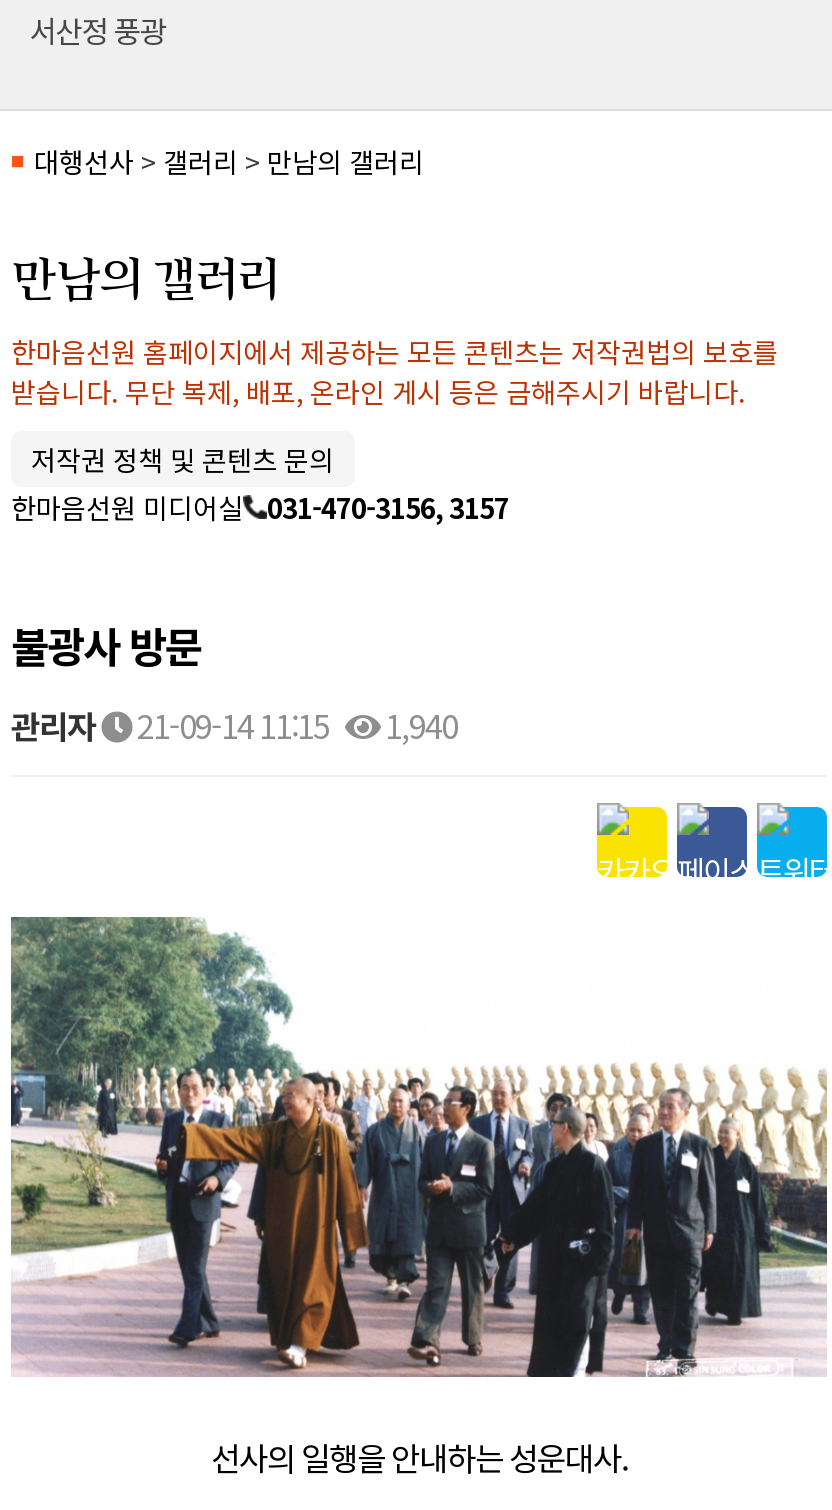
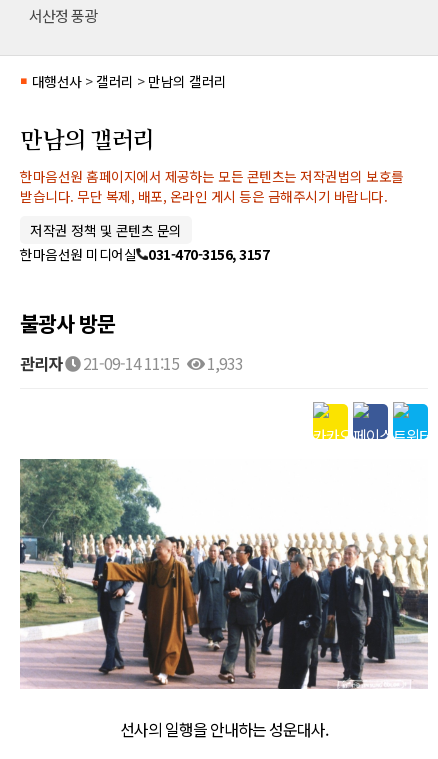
- 관리자 21-09-14 11:15 1,940
+ 관리자 21-09-14 11:15 1,933
